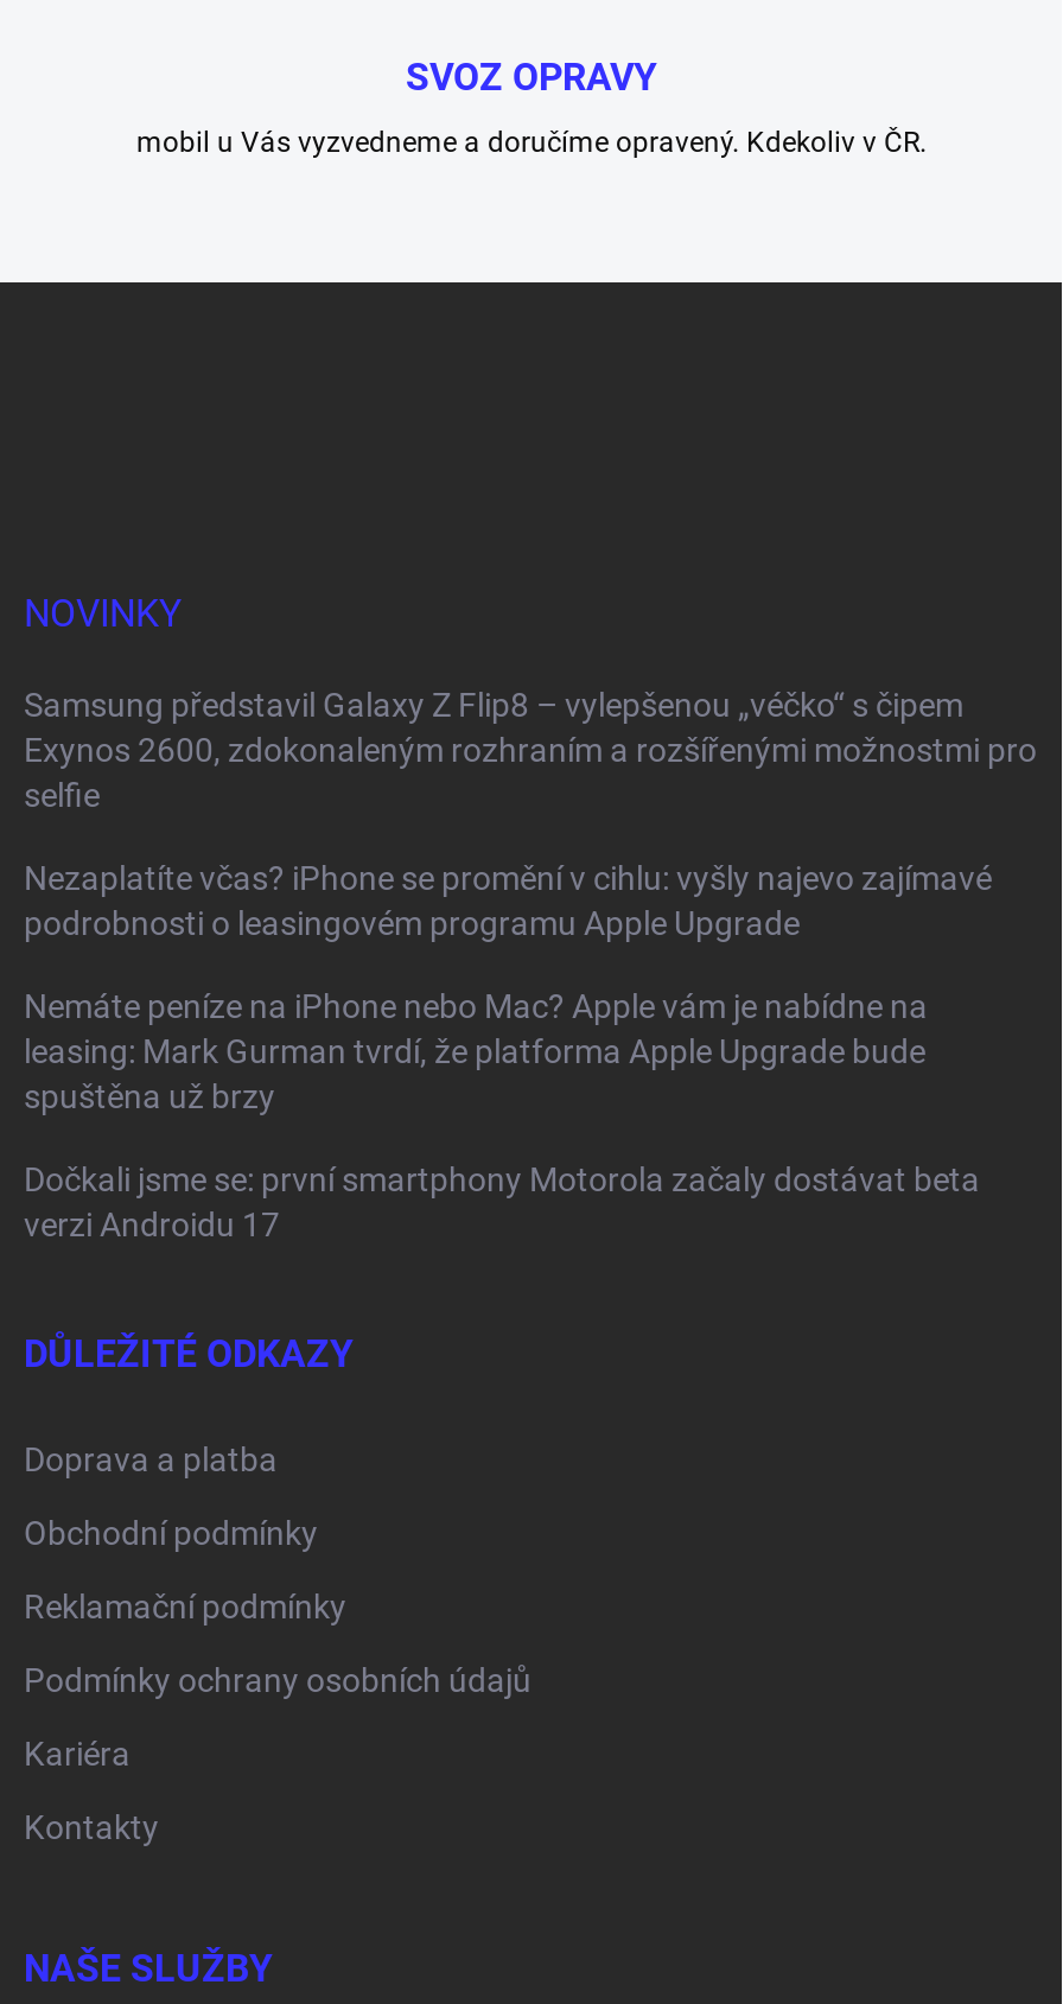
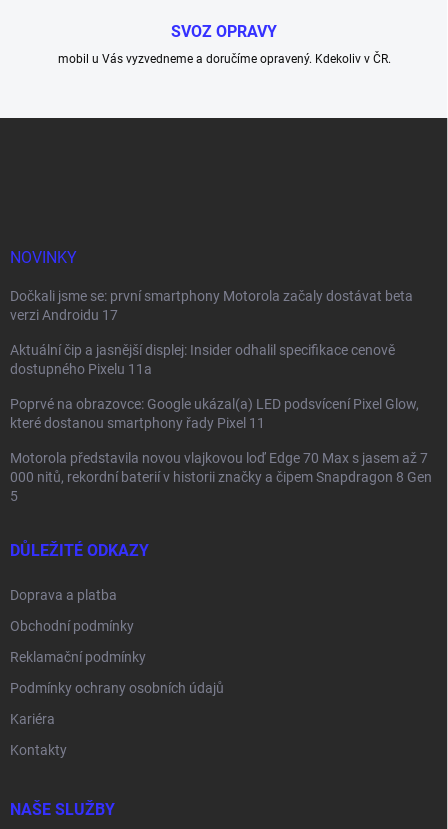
- Samsung představil Galaxy Z Flip8 – vylepšenou „véčko“ s čipem
- Exynos 2600, zdokonaleným rozhraním a rozšířenými možnostmi pro
- selfie
- Nezaplatíte včas? iPhone se promění v cihlu: vyšly najevo zajímavé
- podrobnosti o leasingovém programu Apple Upgrade
- Nemáte peníze na iPhone nebo Mac? Apple vám je nabídne na
- leasing: Mark Gurman tvrdí, že platforma Apple Upgrade bude
- spuštěna už brzy

moved up: Dočkali jsme se: první smartphony Motorola začaly dostávat beta | verzi Androidu 17

+ Aktuální čip a jasnější displej: Insider odhalil specifikace cenově
+ dostupného Pixelu 11a
+ Poprvé na obrazovce: Google ukázal(a) LED podsvícení Pixel Glow,
+ které dostanou smartphony řady Pixel 11
+ Motorola představila novou vlajkovou loď Edge 70 Max s jasem až 7
+ 000 nitů, rekordní baterií v historii značky a čipem Snapdragon 8 Gen
+ 5
